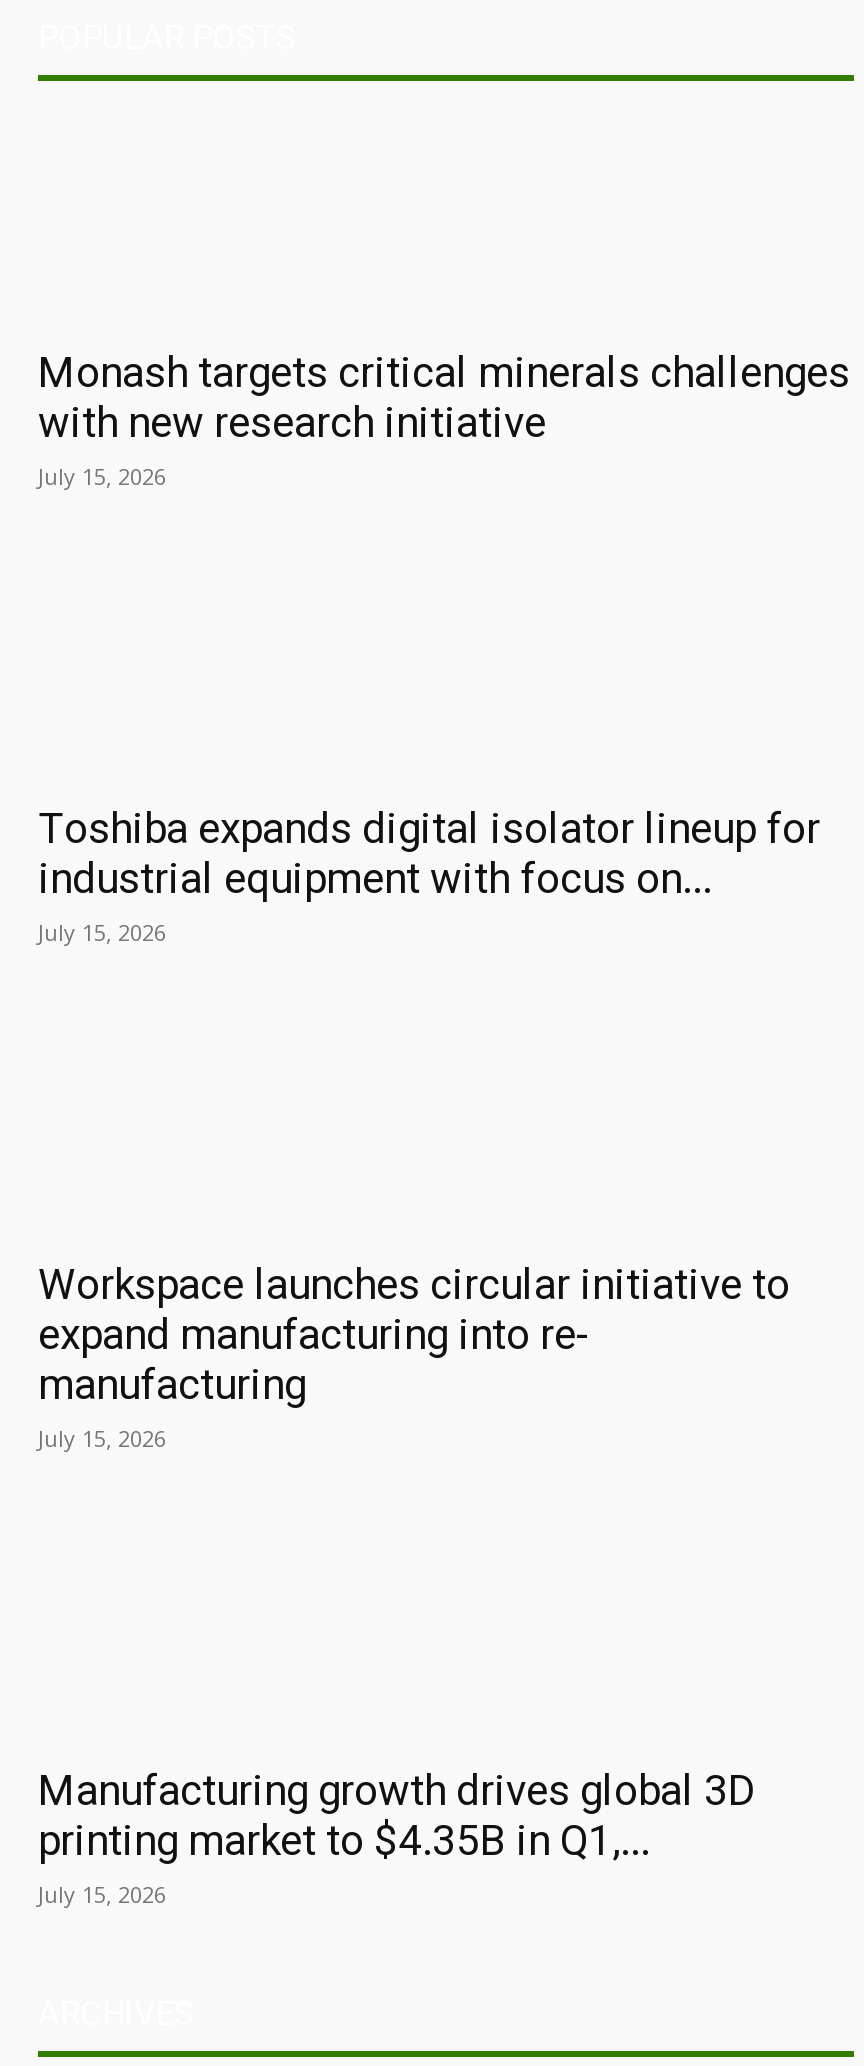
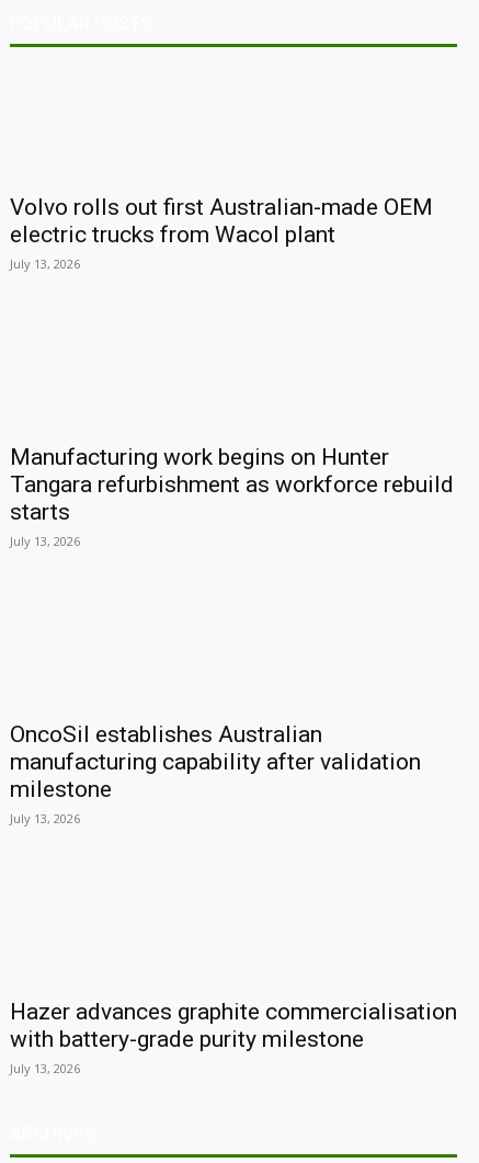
- Monash targets critical minerals challenges
- with new research initiative
- July 15, 2026
+ Volvo rolls out first Australian-made OEM
+ electric trucks from Wacol plant
+ July 13, 2026

- Toshiba expands digital isolator lineup for
- industrial equipment with focus on...
- July 15, 2026
+ Manufacturing work begins on Hunter
+ Tangara refurbishment as workforce rebuild
+ starts
+ July 13, 2026

- Workspace launches circular initiative to
- expand manufacturing into re-
- manufacturing
- July 15, 2026
+ OncoSil establishes Australian
+ manufacturing capability after validation
+ milestone
+ July 13, 2026

- Manufacturing growth drives global 3D
- printing market to $4.35B in Q1,...
- July 15, 2026
+ Hazer advances graphite commercialisation
+ with battery-grade purity milestone
+ July 13, 2026
